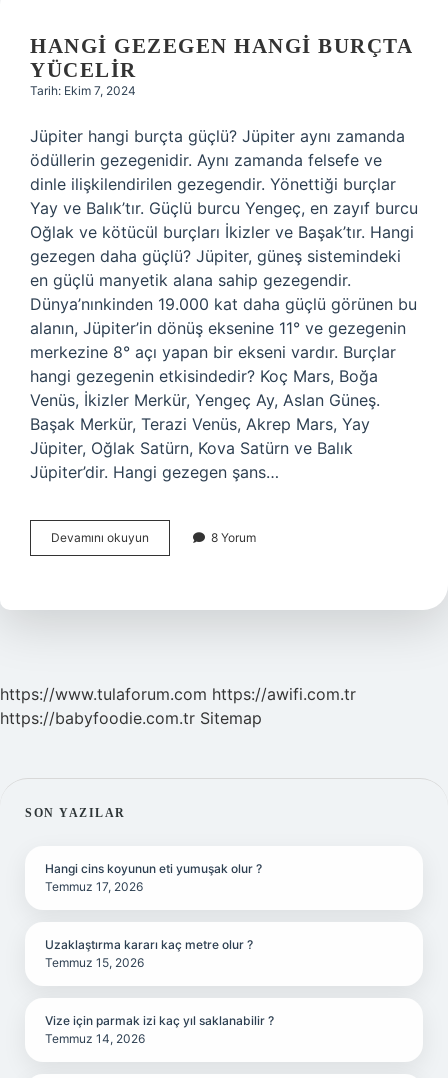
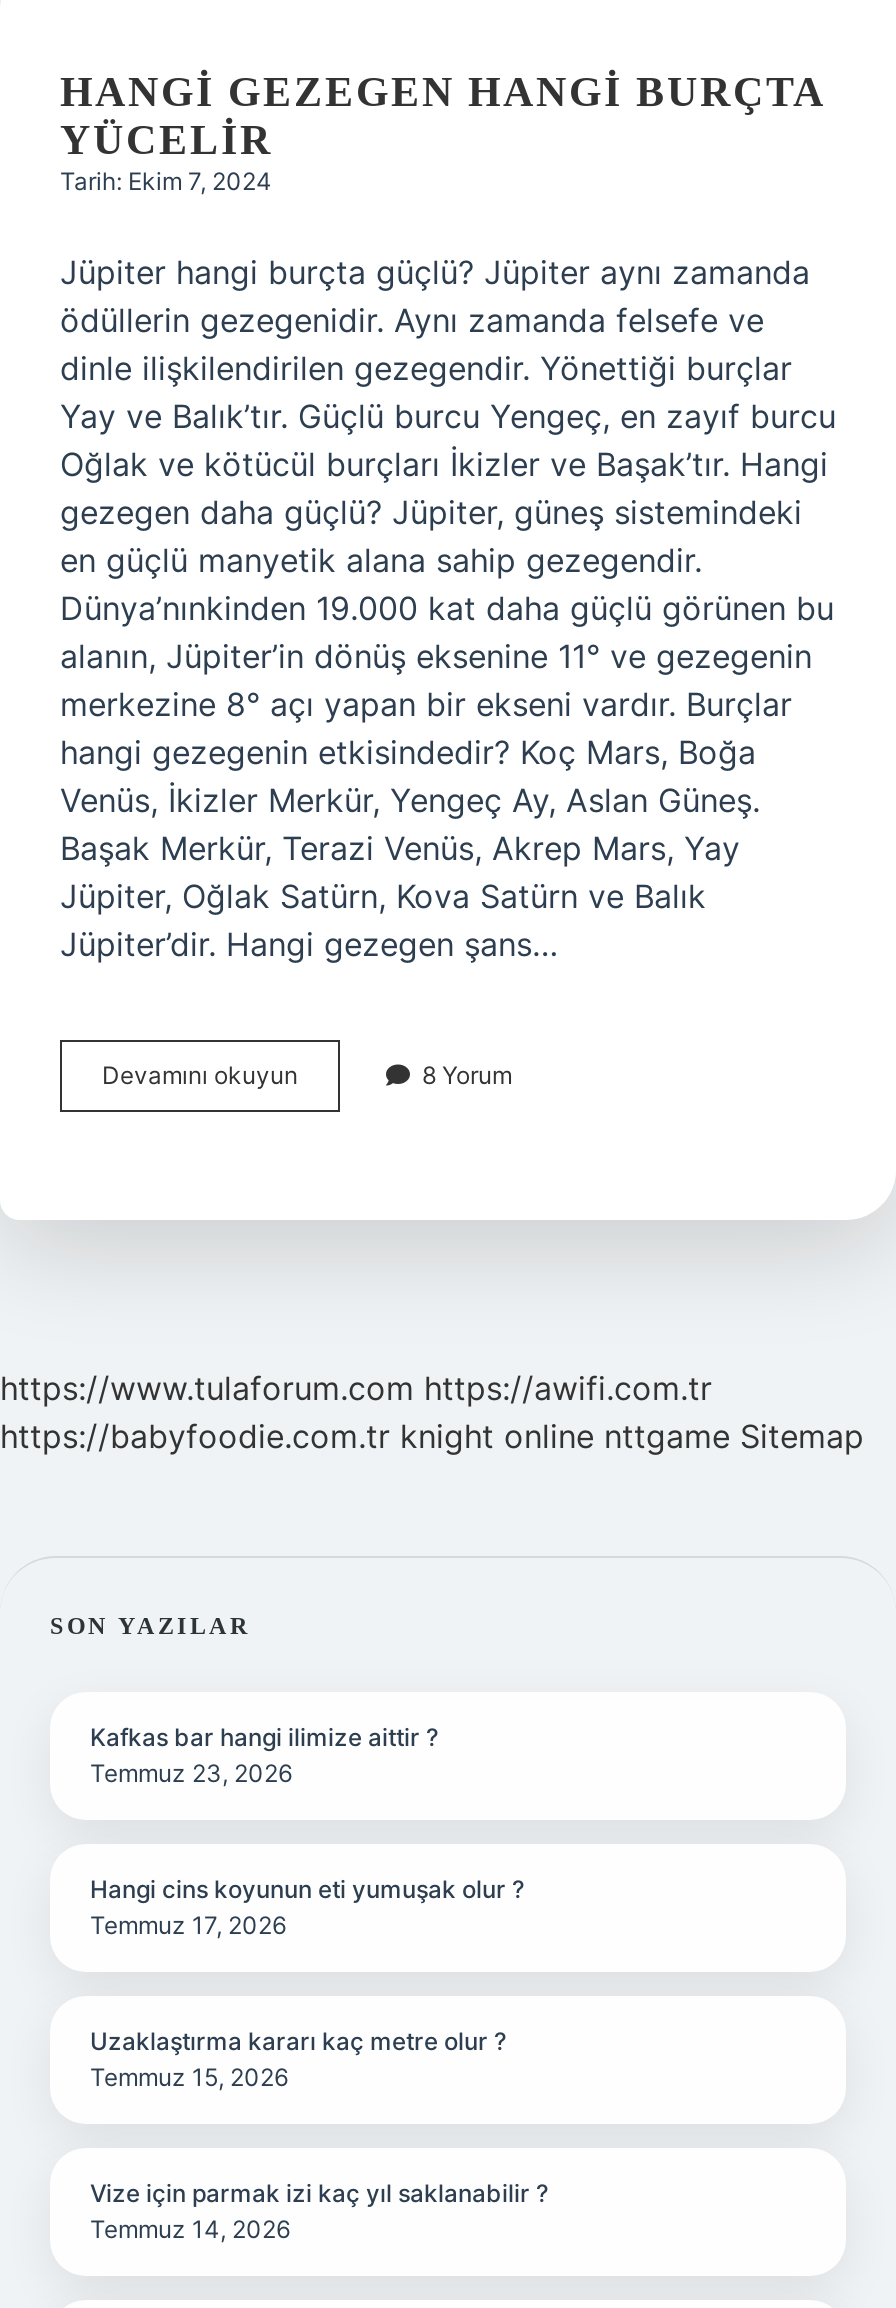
- https://babyfoodie.com.tr Sitemap
+ https://babyfoodie.com.tr knight online nttgame Sitemap

+ Kafkas bar hangi ilimize aittir ?
+ Temmuz 23, 2026
